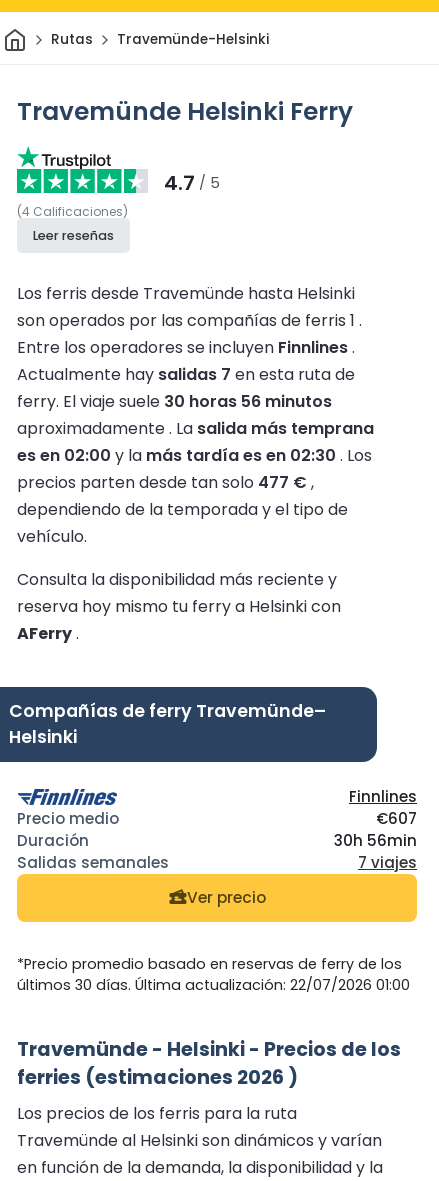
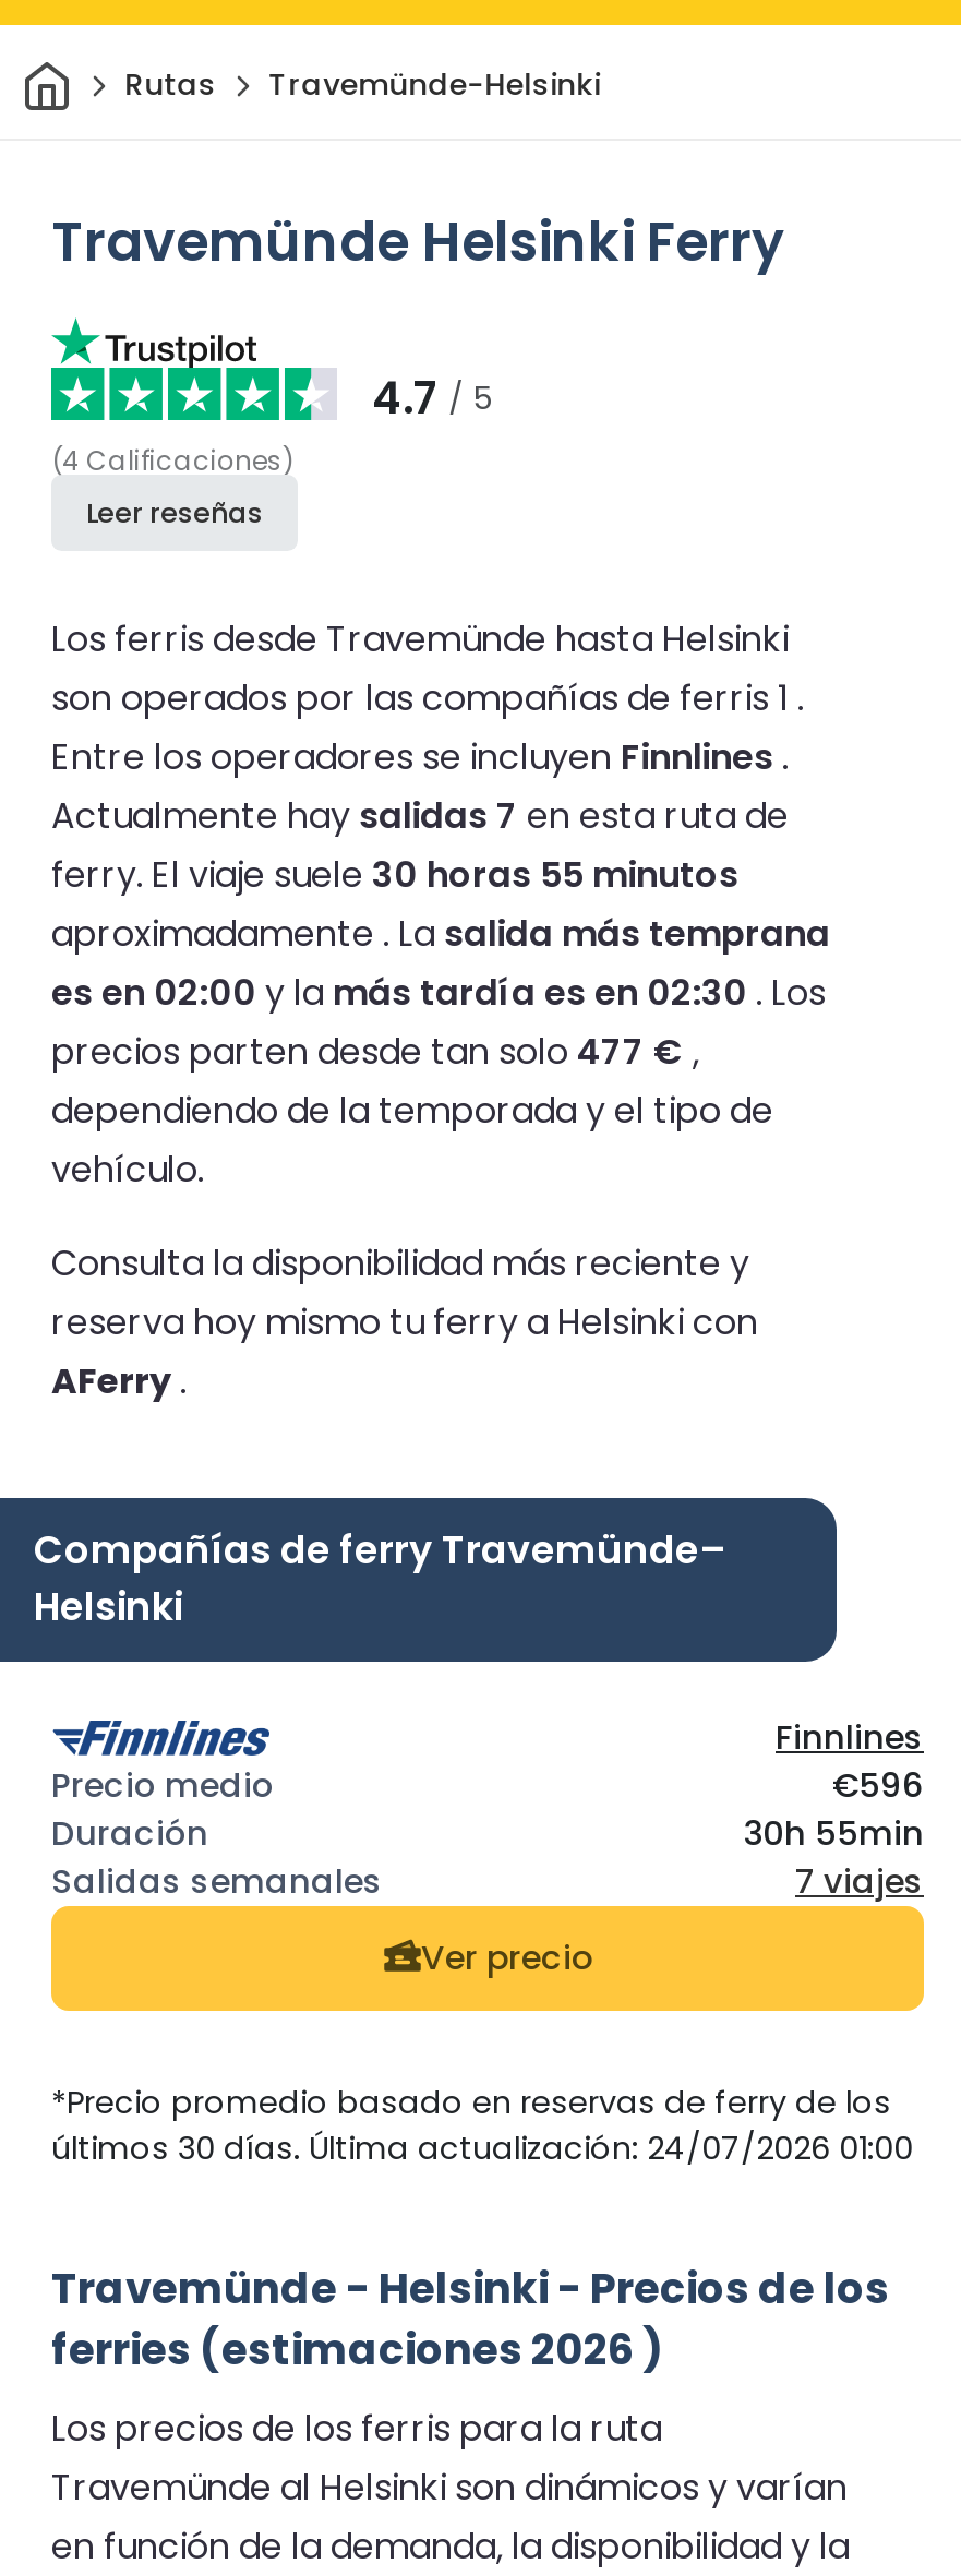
- ferry. El viaje suele 30 horas 56 minutos
+ ferry. El viaje suele 30 horas 55 minutos

- €607
+ €596

- 30h 56min
+ 30h 55min

- últimos 30 días. Última actualización: 22/07/2026 01:00
+ últimos 30 días. Última actualización: 24/07/2026 01:00
